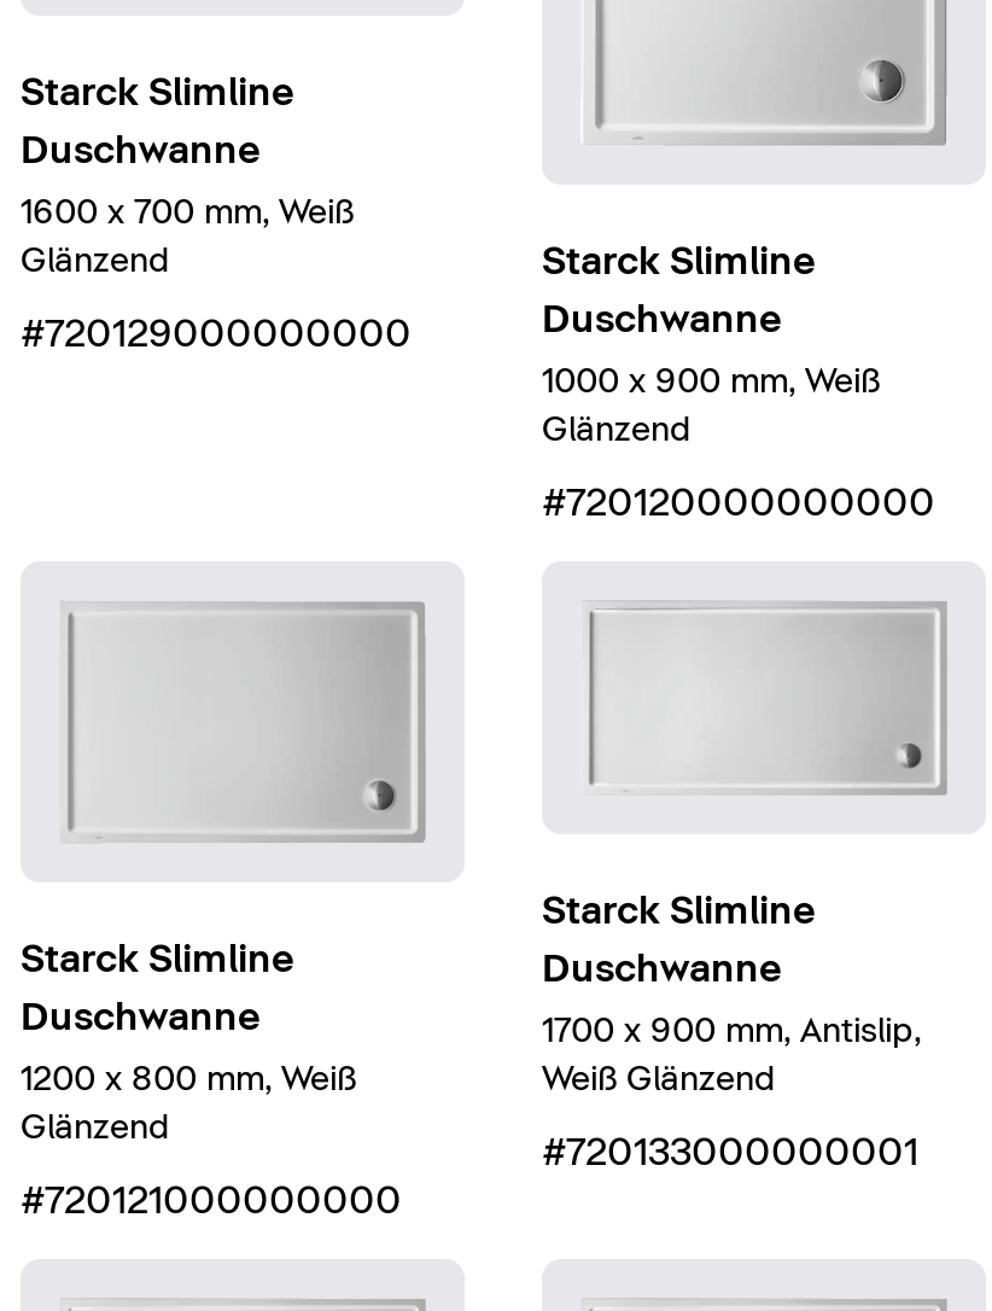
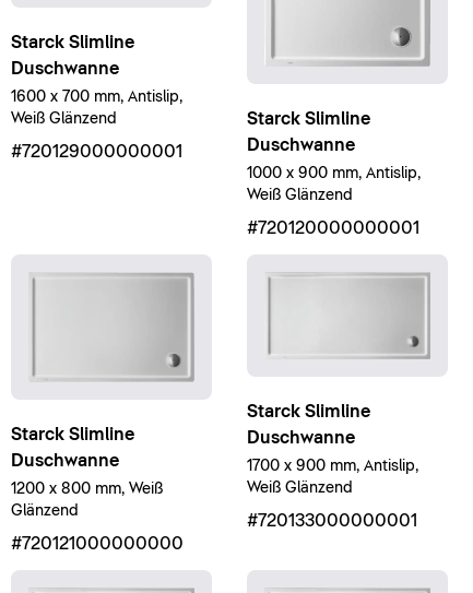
- 1600 x 700 mm, Weiß
- Glänzend
+ 1600 x 700 mm, Antislip,
+ Weiß Glänzend

- #720129000000000
+ #720129000000001

- 1000 x 900 mm, Weiß
- Glänzend
+ 1000 x 900 mm, Antislip,
+ Weiß Glänzend

- #720120000000000
+ #720120000000001
